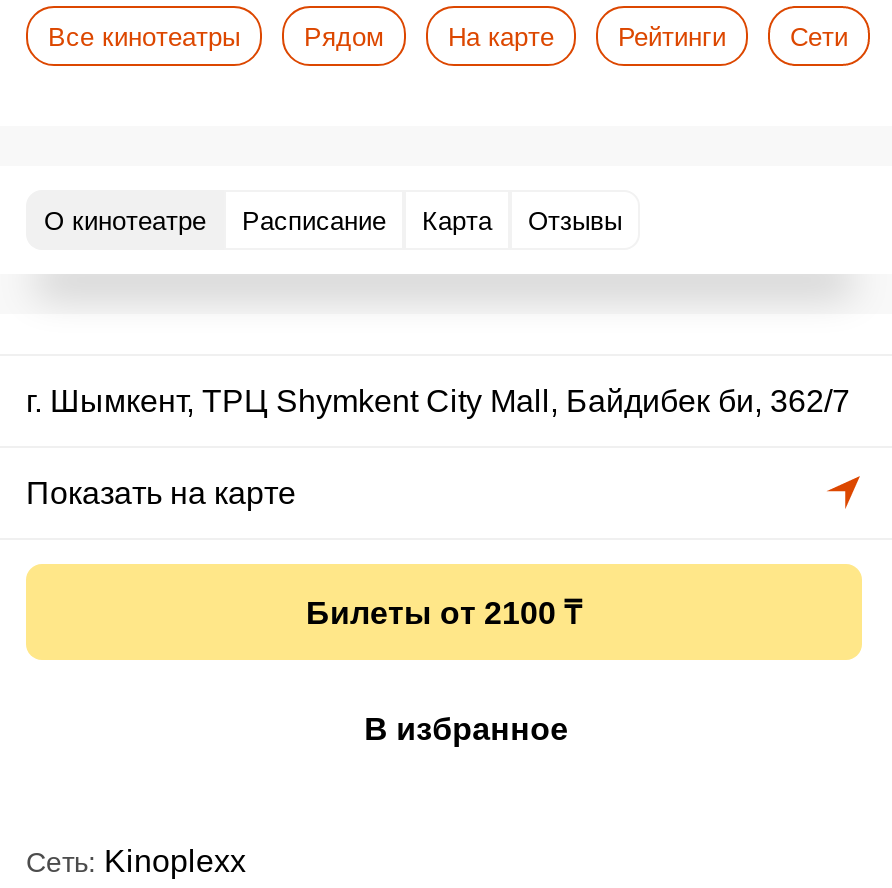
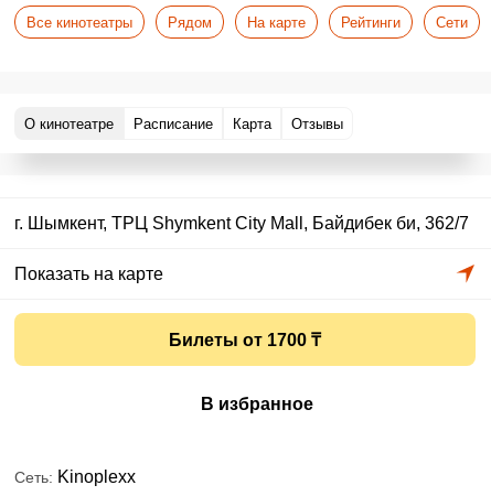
- Билеты от 2100 ₸
+ Билеты от 1700 ₸
